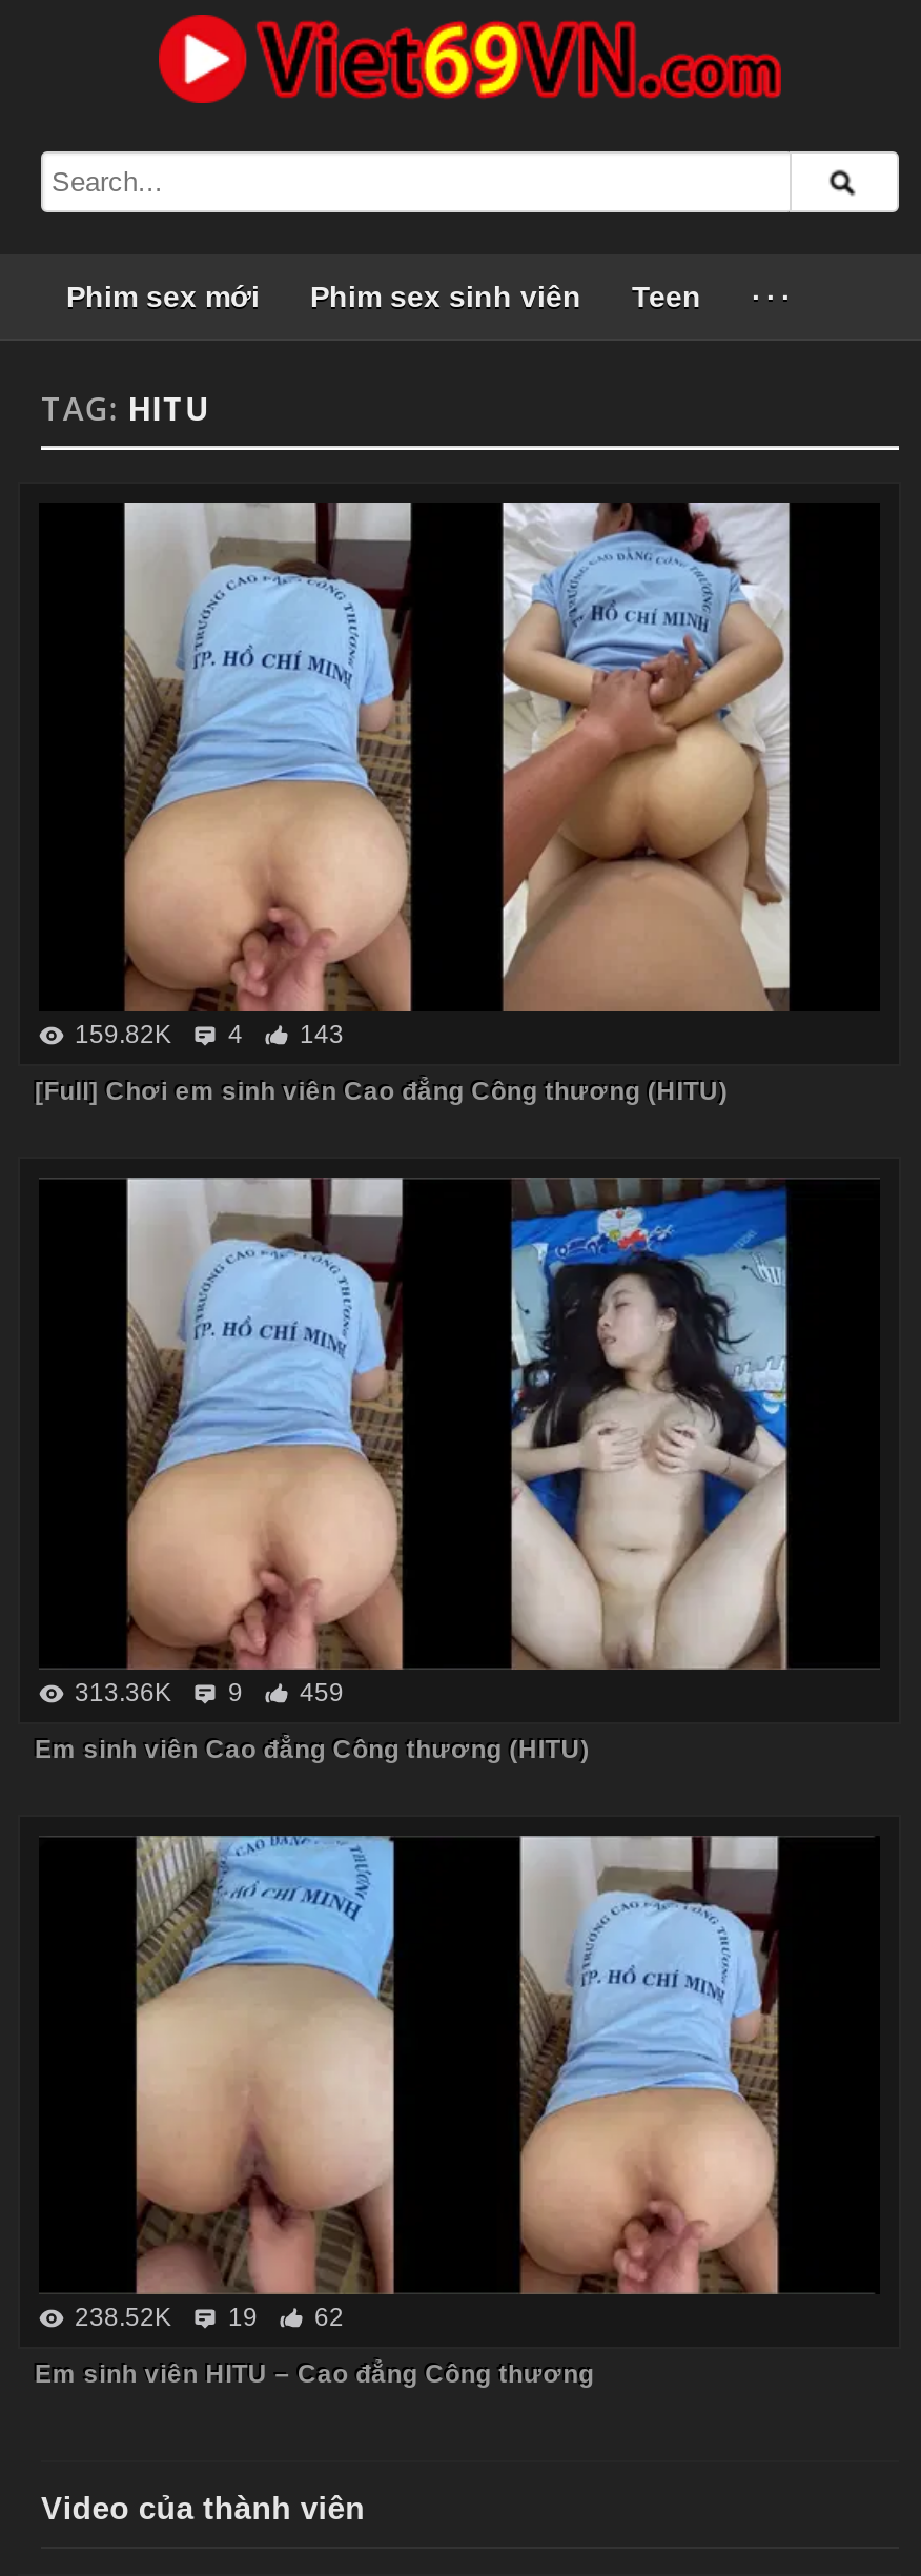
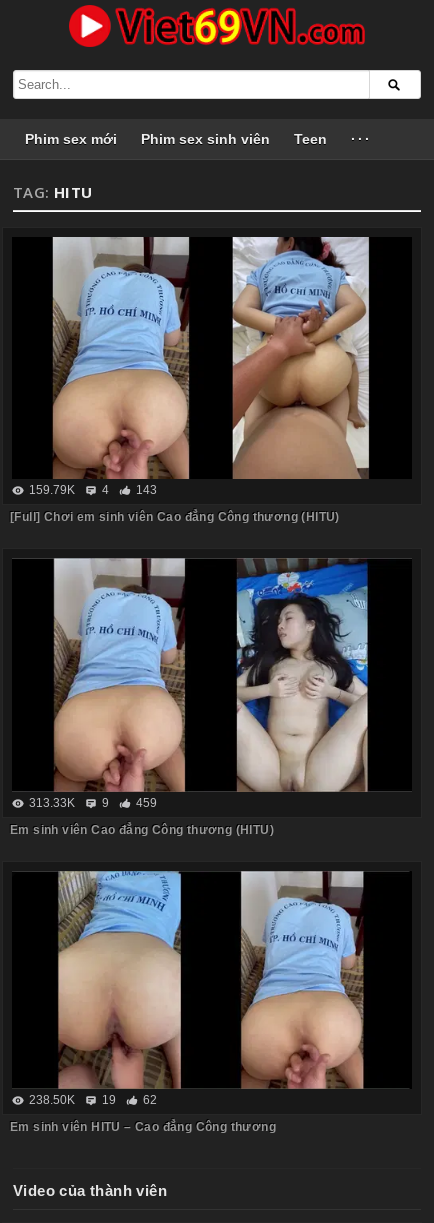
- 159.82K 4 143
+ 159.79K 4 143

- 313.36K 9 459
+ 313.33K 9 459

- 238.52K 19 62
+ 238.50K 19 62
